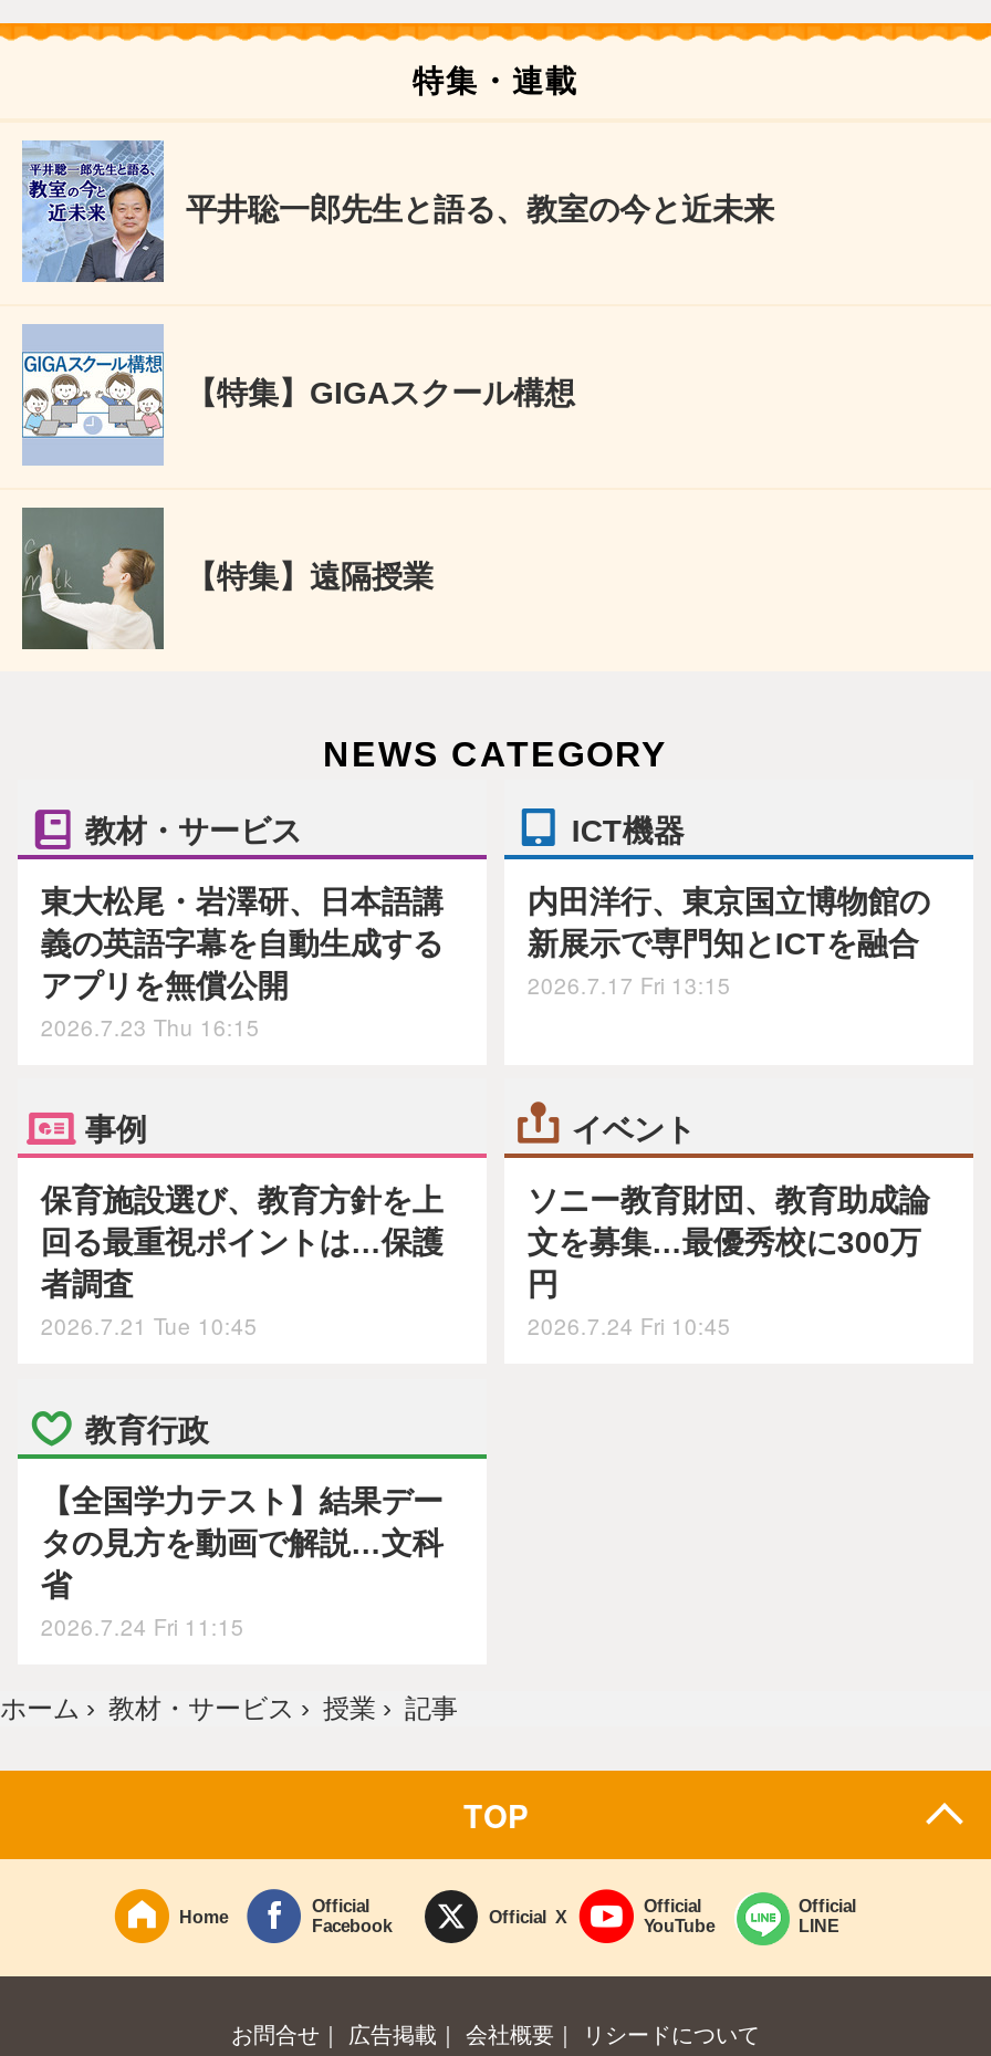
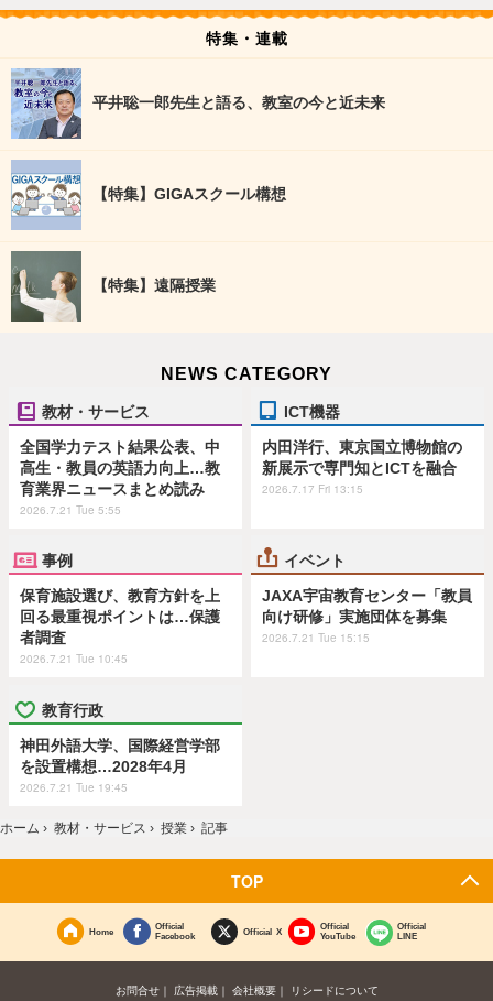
- 東大松尾・岩澤研、日本語講
- 義の英語字幕を自動生成する
- アプリを無償公開
- 2026.7.23 Thu 16:15
+ 全国学力テスト結果公表、中
+ 高生・教員の英語力向上…教
+ 育業界ニュースまとめ読み
+ 2026.7.21 Tue 5:55

- ソニー教育財団、教育助成論
- 文を募集…最優秀校に300万
- 円
- 2026.7.24 Fri 10:45
+ JAXA宇宙教育センター「教員
+ 向け研修」実施団体を募集
+ 2026.7.21 Tue 15:15

- 【全国学力テスト】結果デー
- タの見方を動画で解説…文科
- 省
- 2026.7.24 Fri 11:15
+ 神田外語大学、国際経営学部
+ を設置構想…2028年4月
+ 2026.7.21 Tue 19:45
